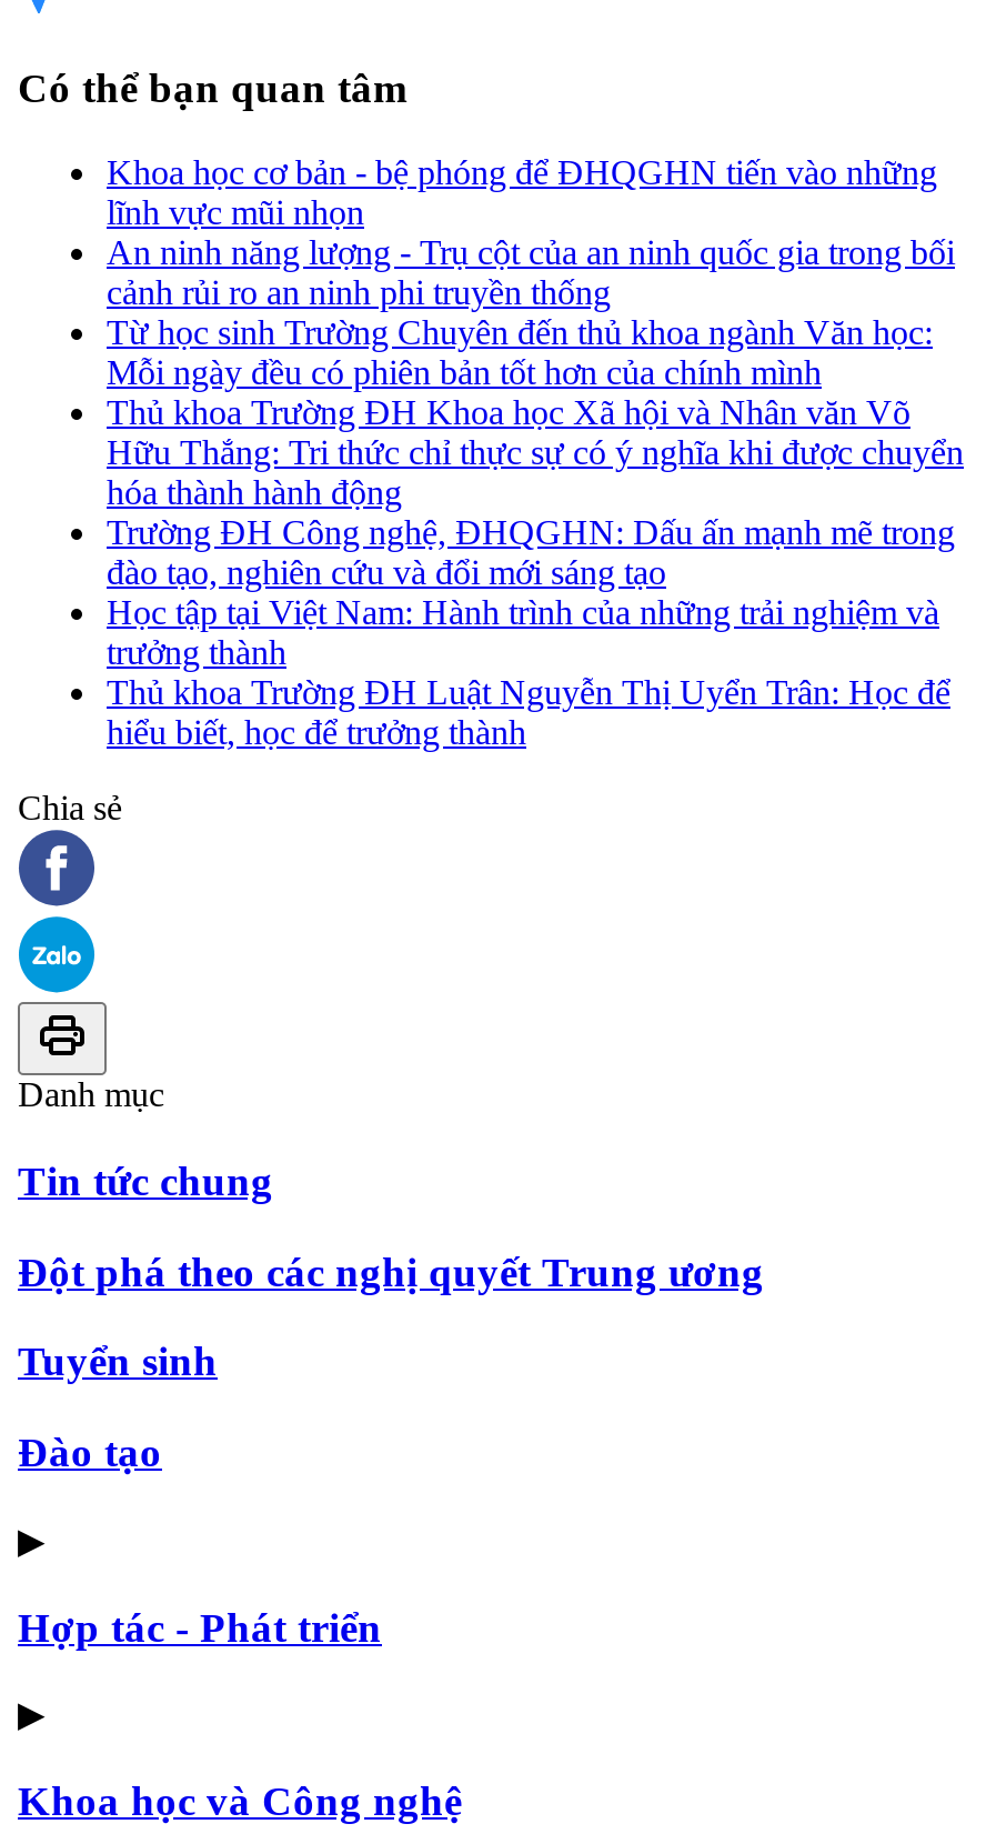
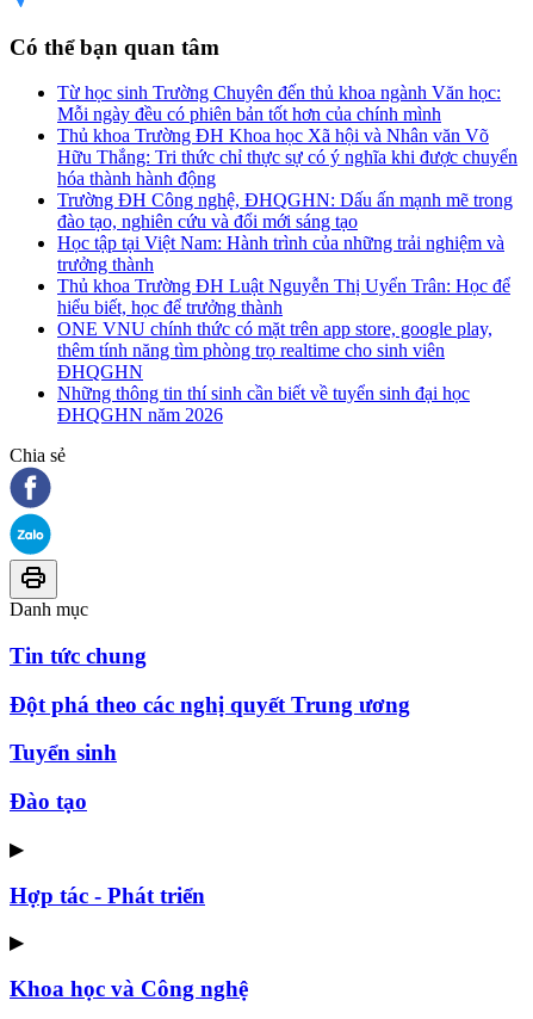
- Khoa học cơ bản - bệ phóng để ĐHQGHN tiến vào những
- lĩnh vực mũi nhọn
- An ninh năng lượng - Trụ cột của an ninh quốc gia trong bối
- cảnh rủi ro an ninh phi truyền thống

moved up: Từ học sinh Trường Chuyên đến thủ khoa ngành Văn học: | Mỗi ngày đều có phiên bản tốt hơn của chính mình | Thủ khoa Trường ĐH Khoa học Xã hội và Nhân văn Võ | ... | Thủ khoa Trường ĐH Luật Nguyễn Thị Uyển Trân: Học để | hiểu biết, học để trưởng thành

+ ONE VNU chính thức có mặt trên app store, google play,
+ thêm tính năng tìm phòng trọ realtime cho sinh viên
+ ĐHQGHN
+ Những thông tin thí sinh cần biết về tuyển sinh đại học
+ ĐHQGHN năm 2026
